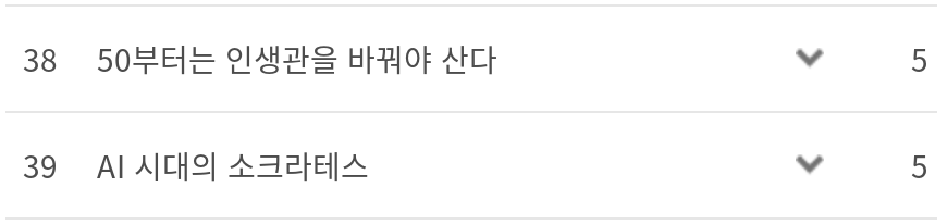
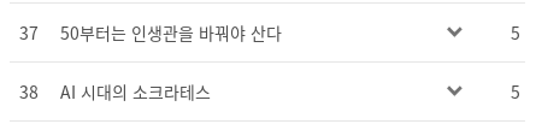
- 38 50부터는 인생관을 바꿔야 산다
+ 37 50부터는 인생관을 바꿔야 산다

- 39 AI 시대의 소크라테스
+ 38 AI 시대의 소크라테스
